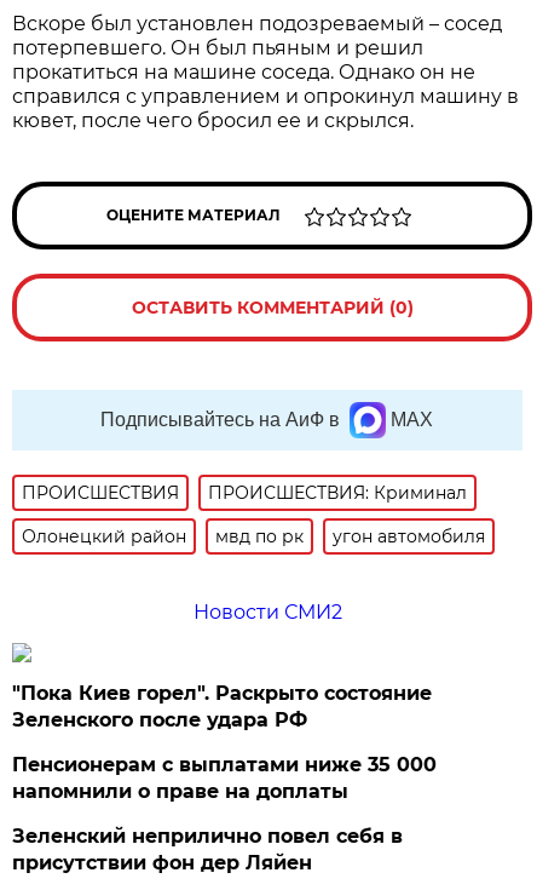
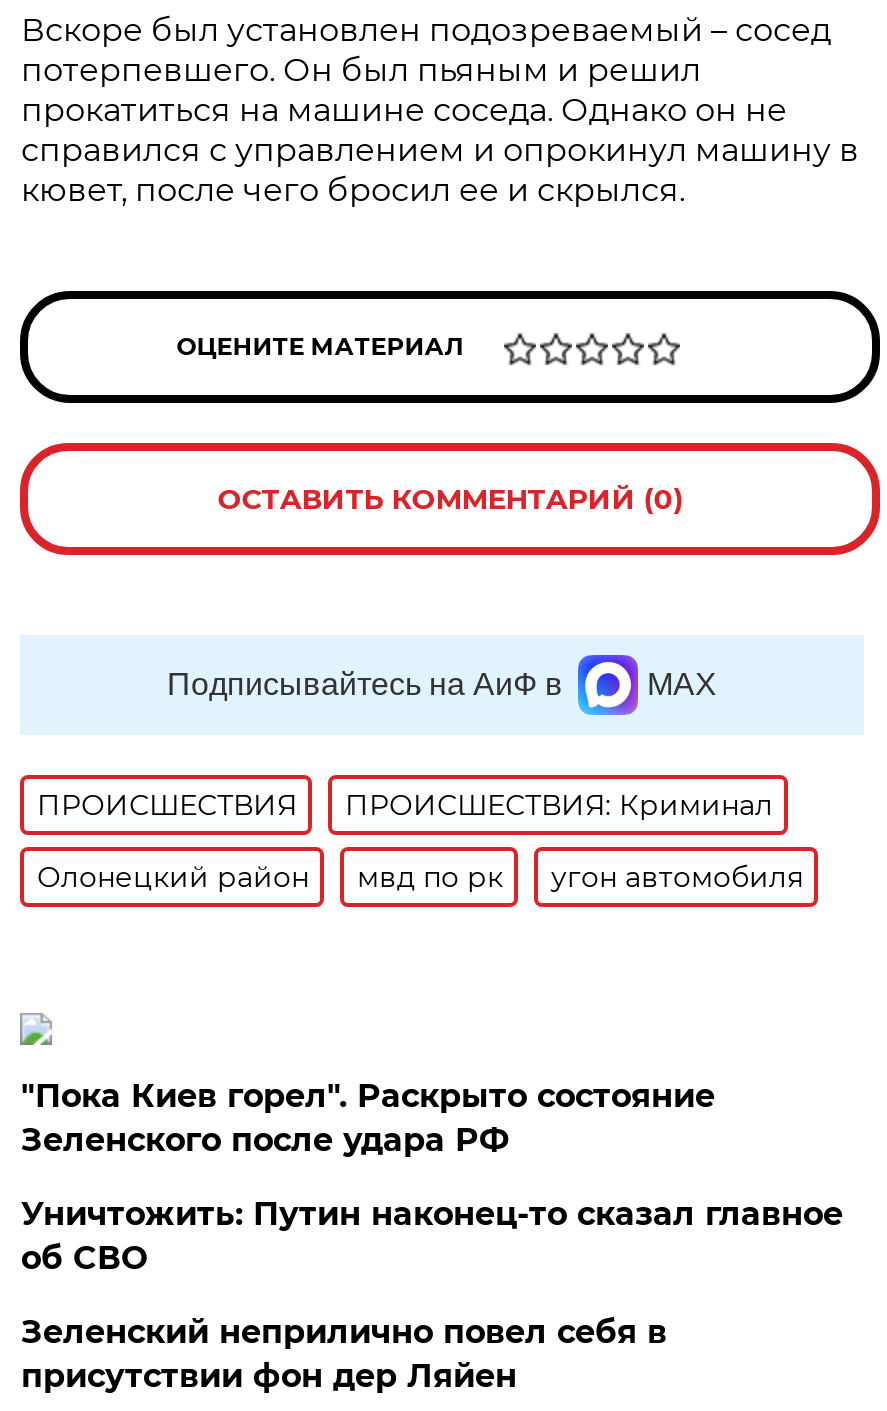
- Новости СМИ2

- Пенсионерам с выплатами ниже 35 000
- напомнили о праве на доплаты
+ Уничтожить: Путин наконец-то сказал главное
+ об СВО
